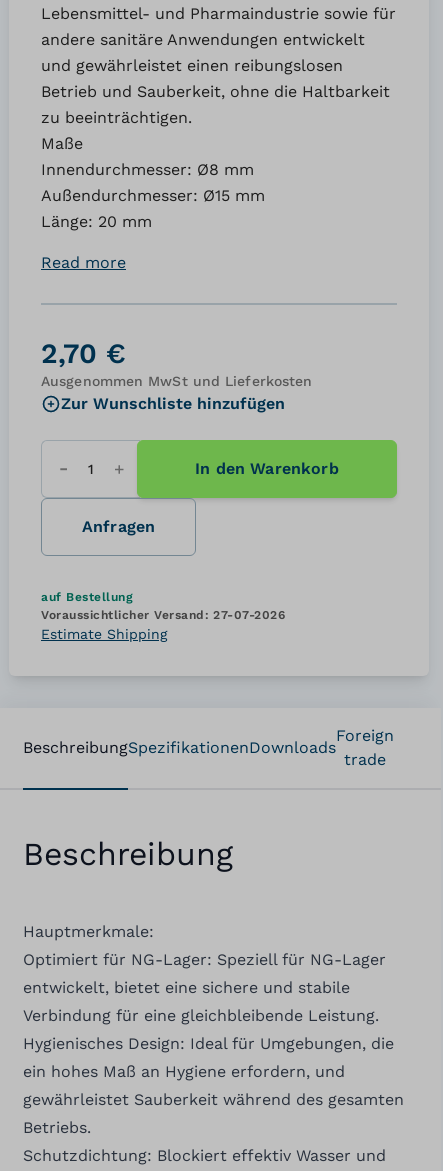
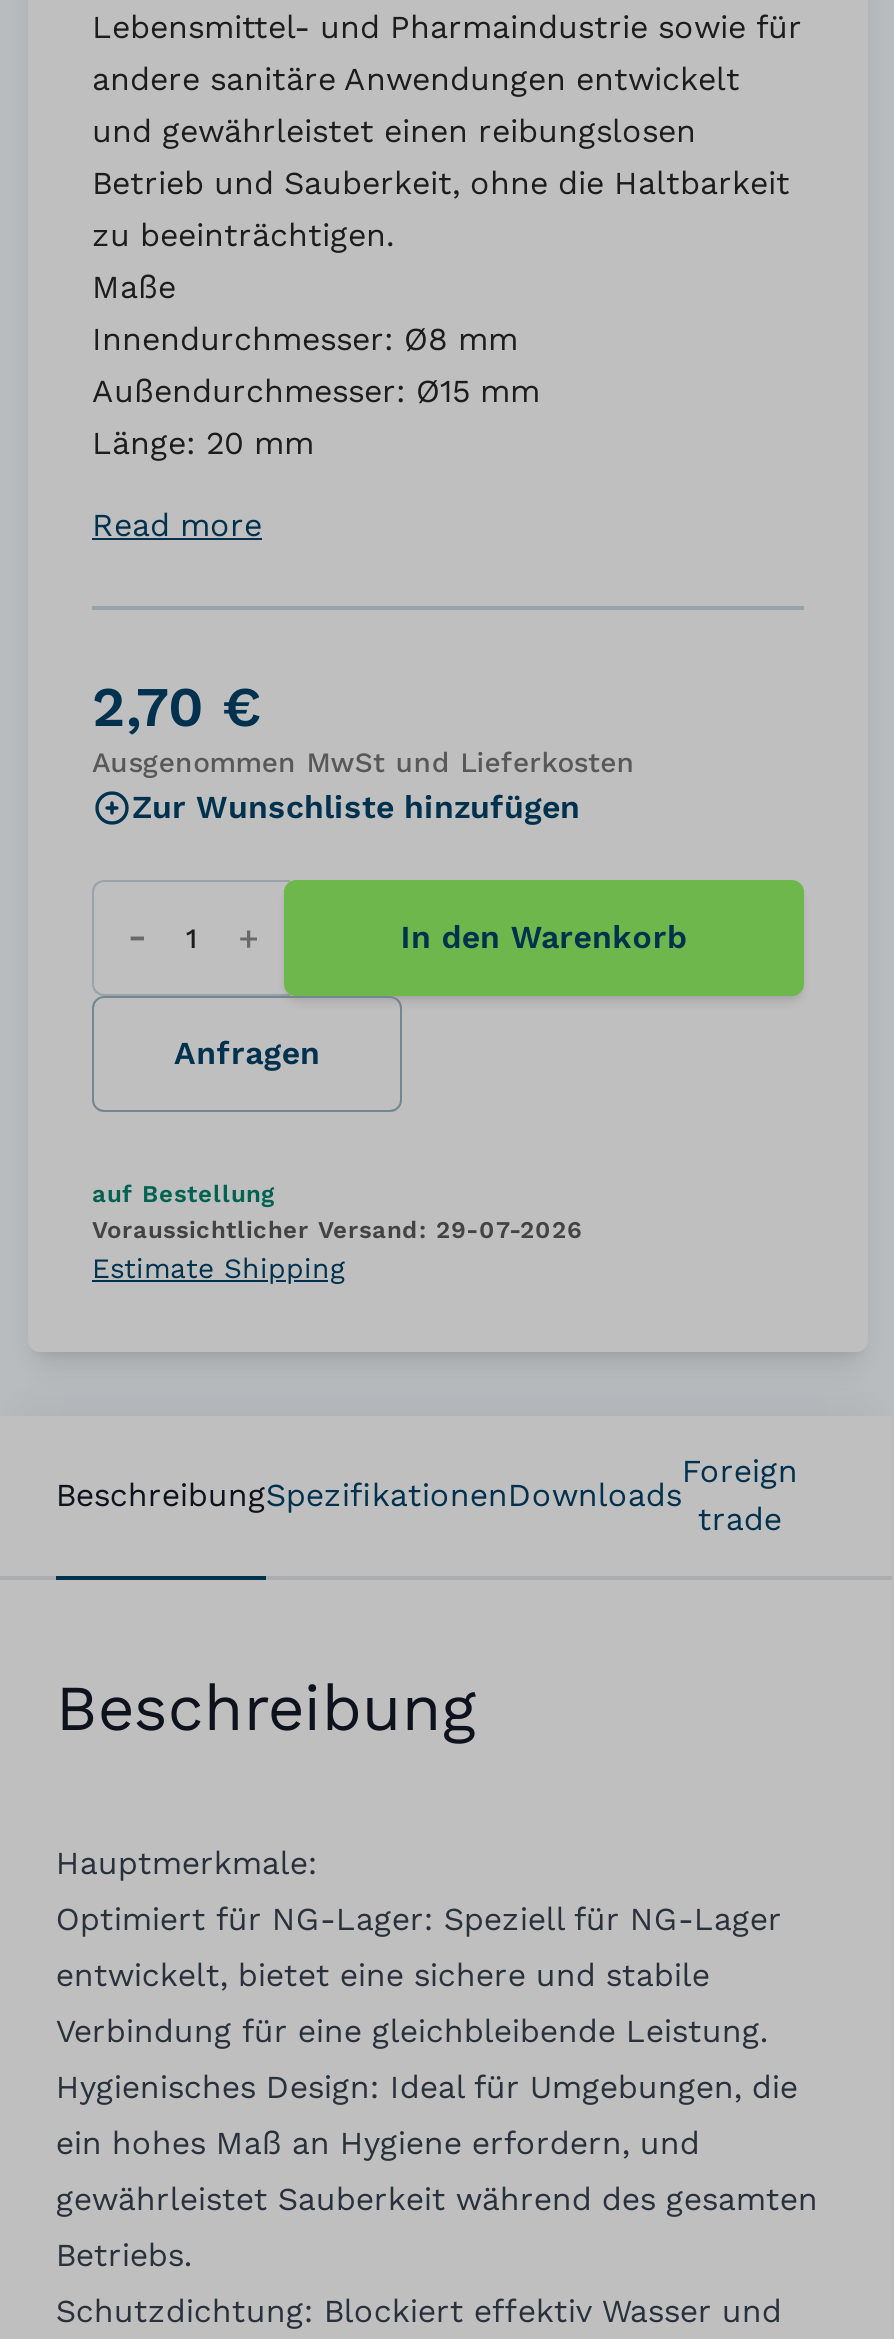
- Voraussichtlicher Versand: 27-07-2026
+ Voraussichtlicher Versand: 29-07-2026
